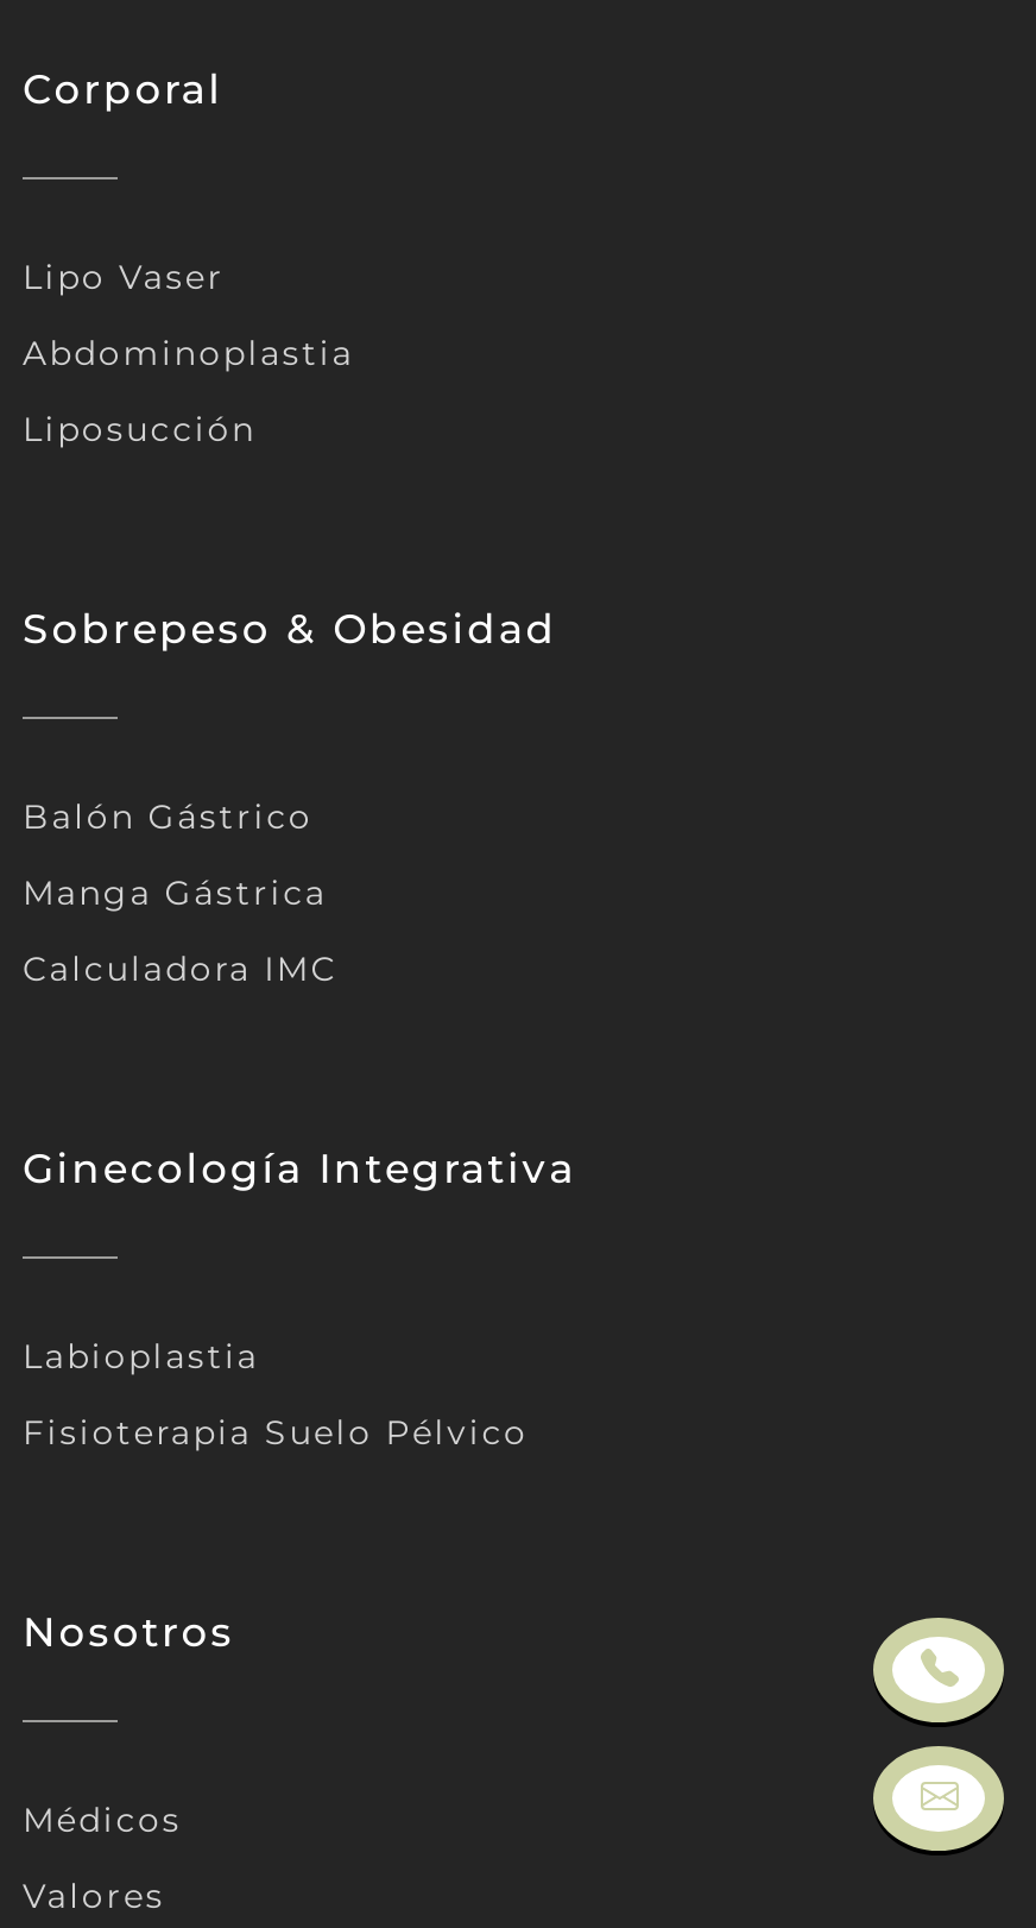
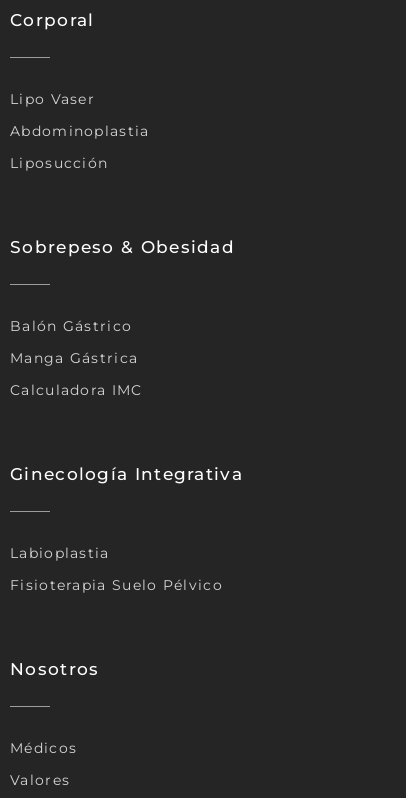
- [image]

- [image]
